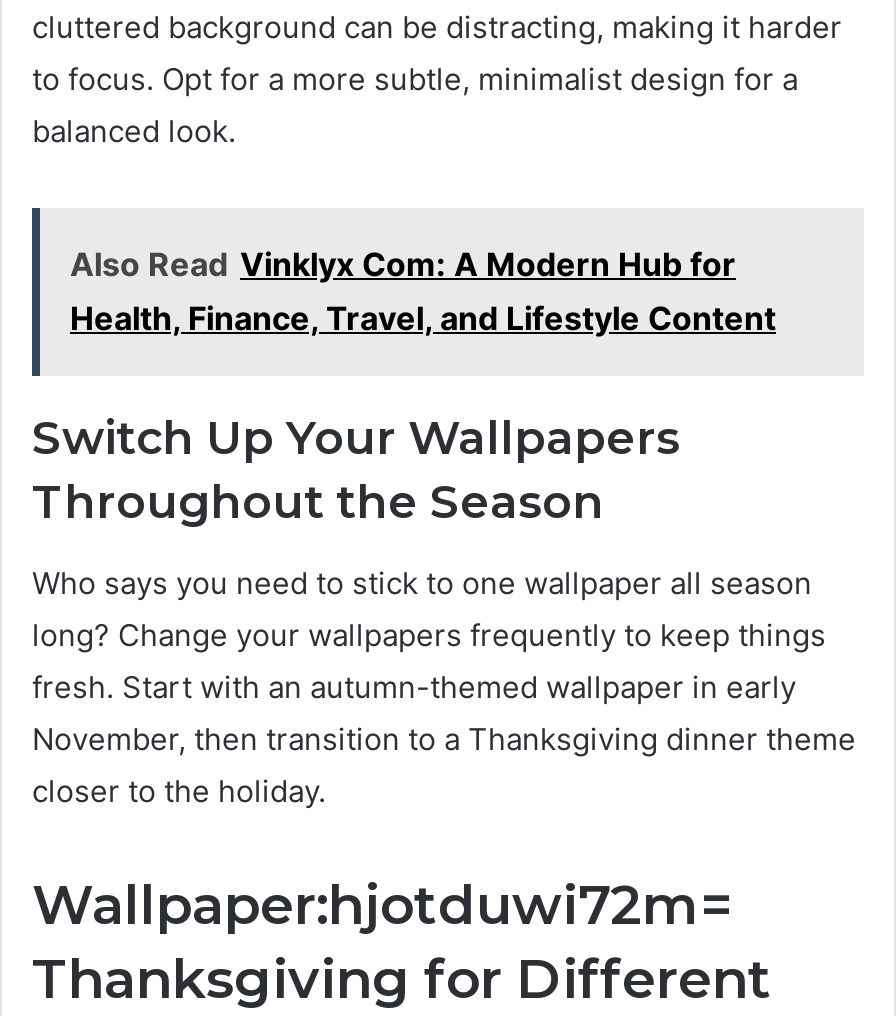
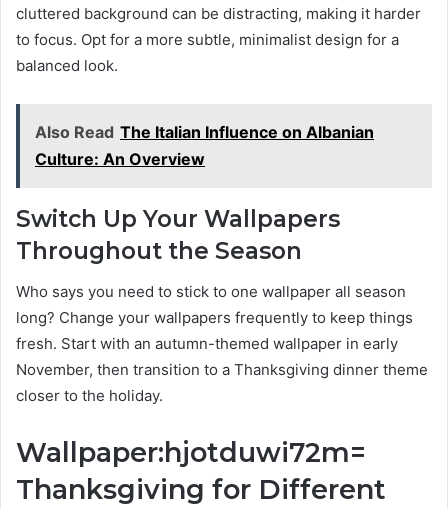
- Also Read Vinklyx Com: A Modern Hub for
- Health, Finance, Travel, and Lifestyle Content
+ Also Read The Italian Influence on Albanian
+ Culture: An Overview
